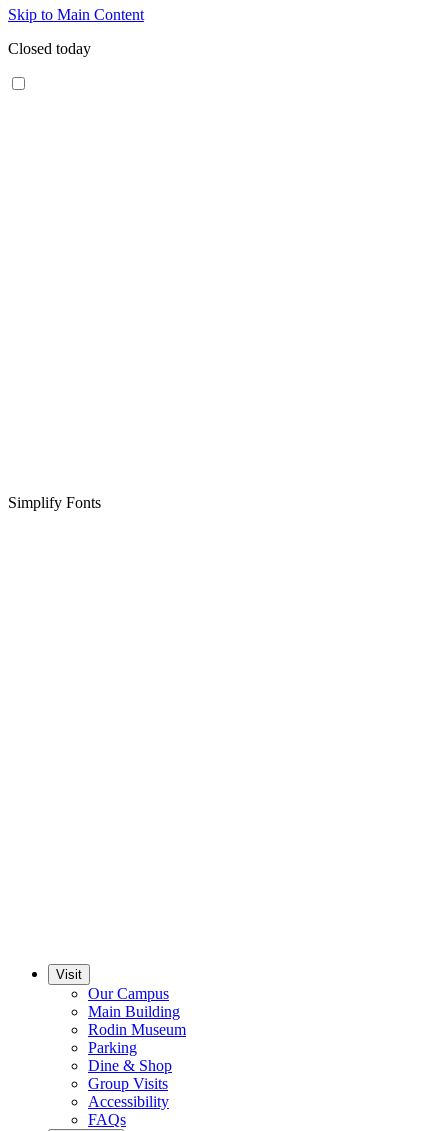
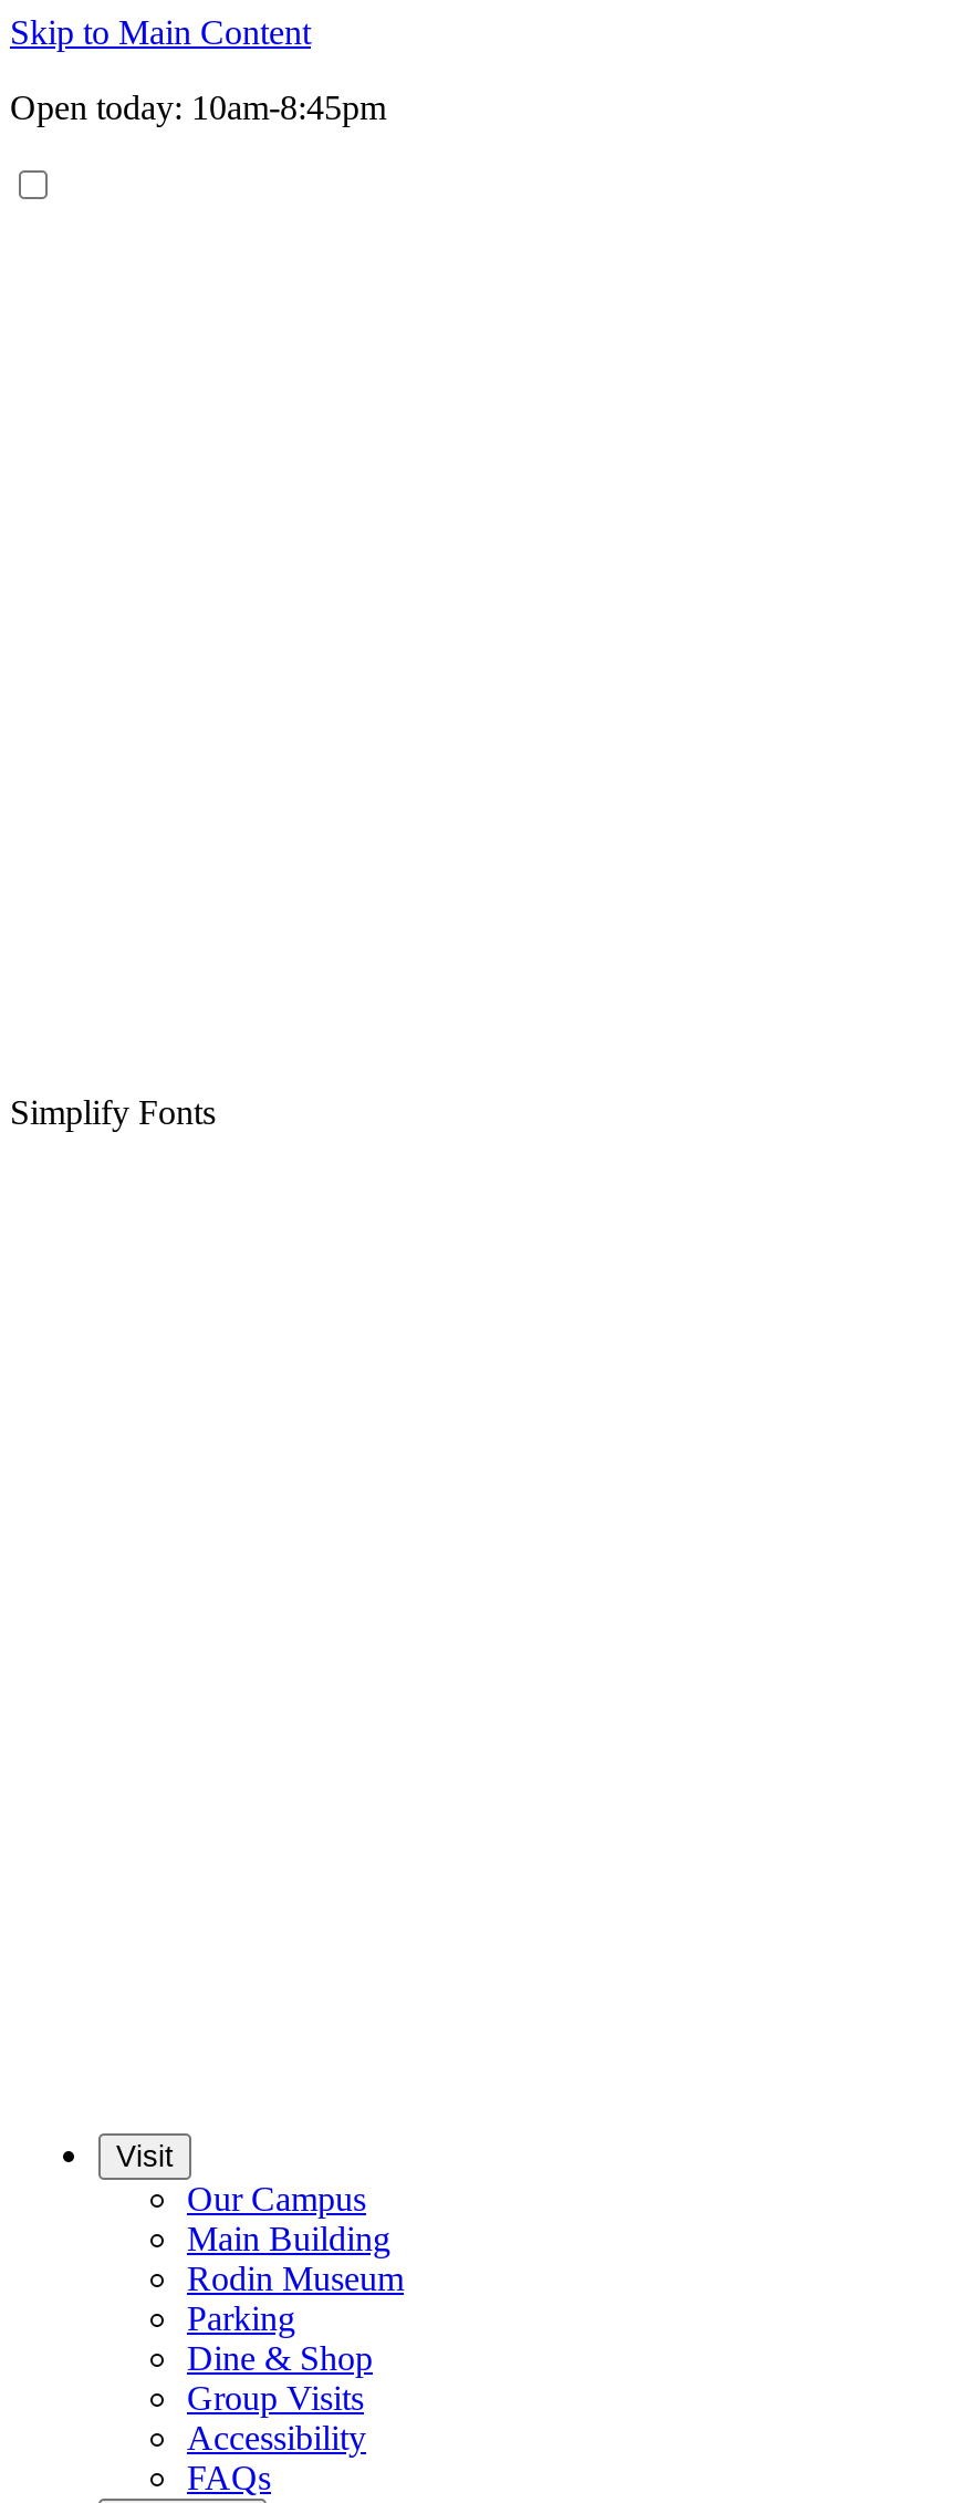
- Closed today
+ Open today: 10am-8:45pm
